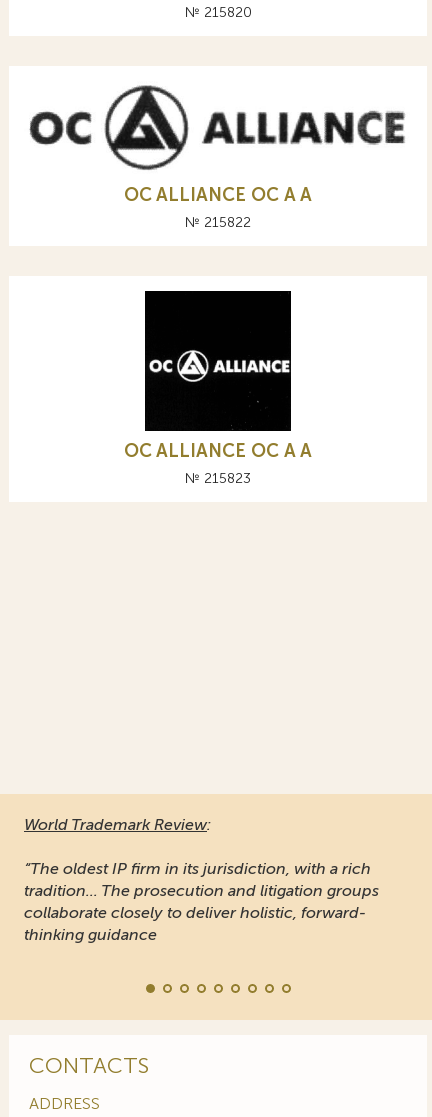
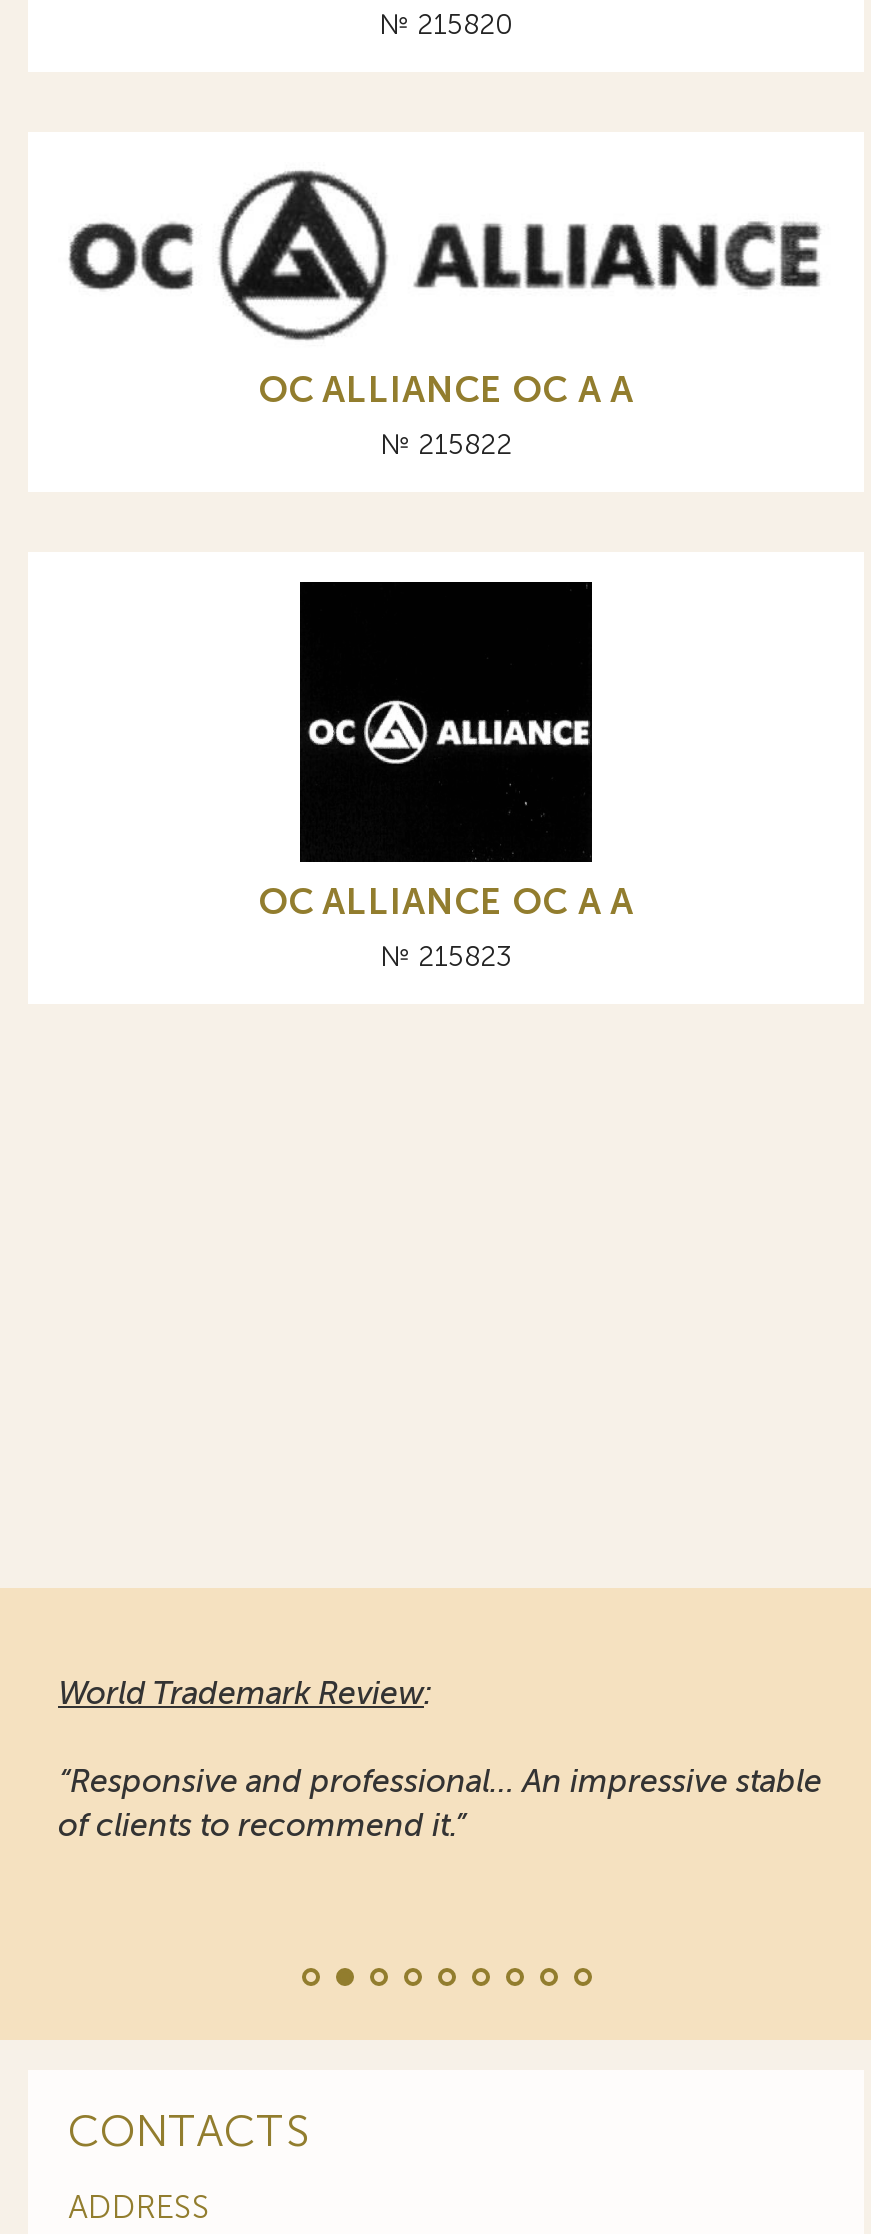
moved down: World Trademark Review:

- “The oldest IP firm in its jurisdiction, with a rich
- tradition... The prosecution and litigation groups
- collaborate closely to deliver holistic, forward-
- thinking guidance
+ “Responsive and professional… An impressive stable
+ of clients to recommend it.”
